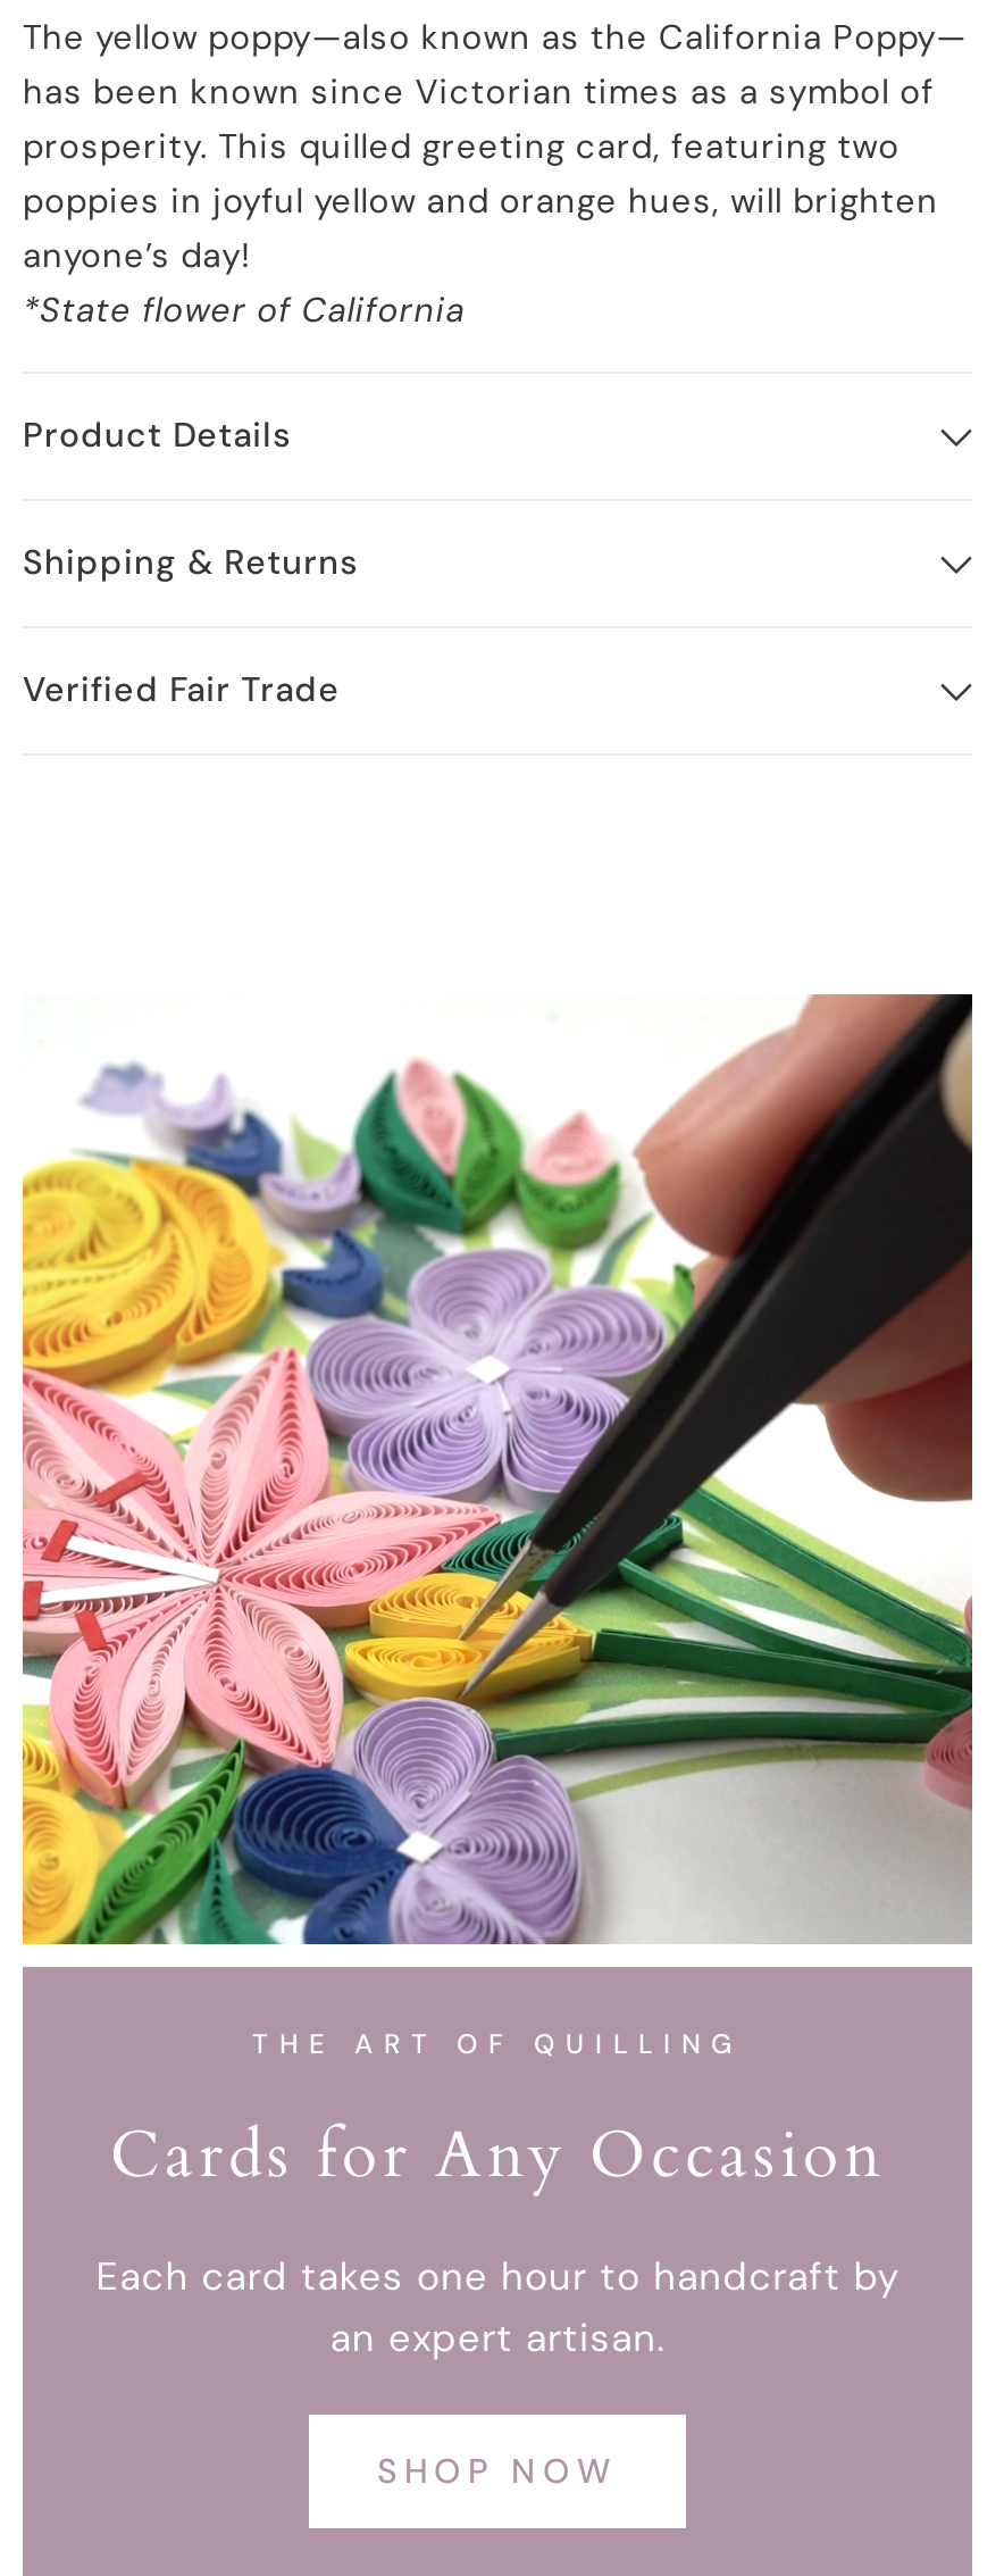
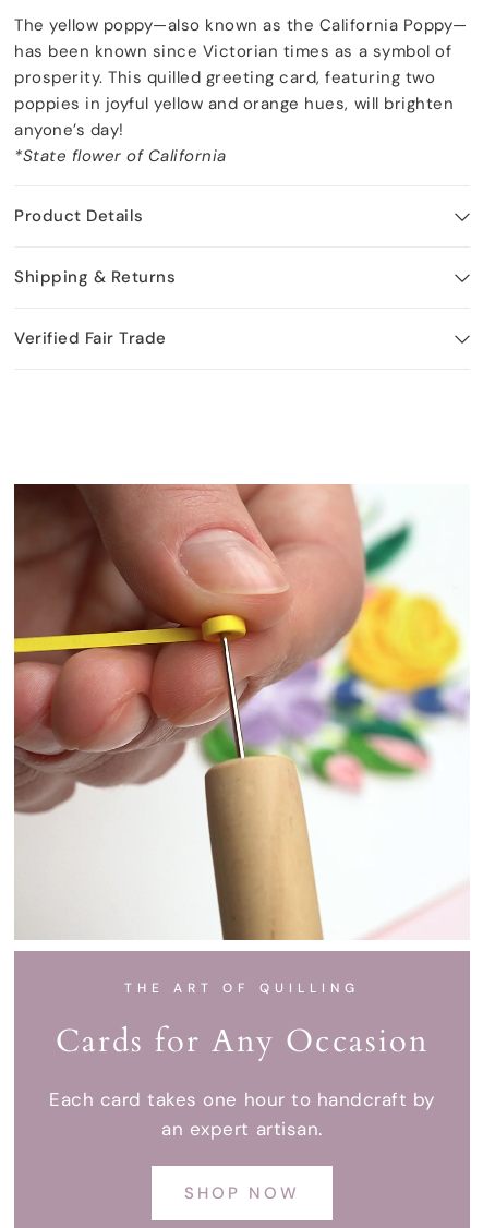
- [image]
+ [image]
